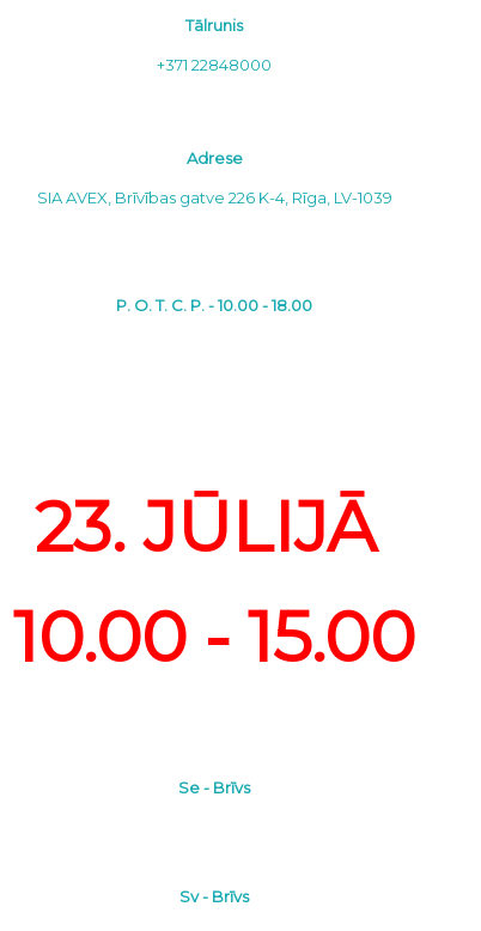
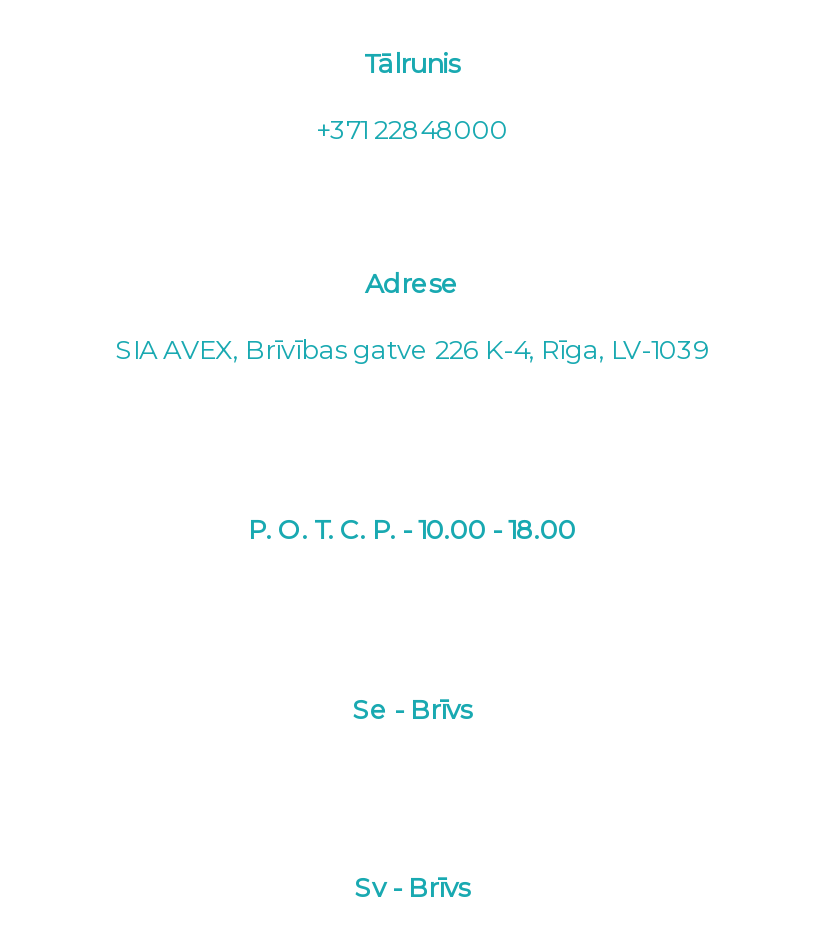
- 23. JŪLIJĀ
- 10.00 - 15.00
